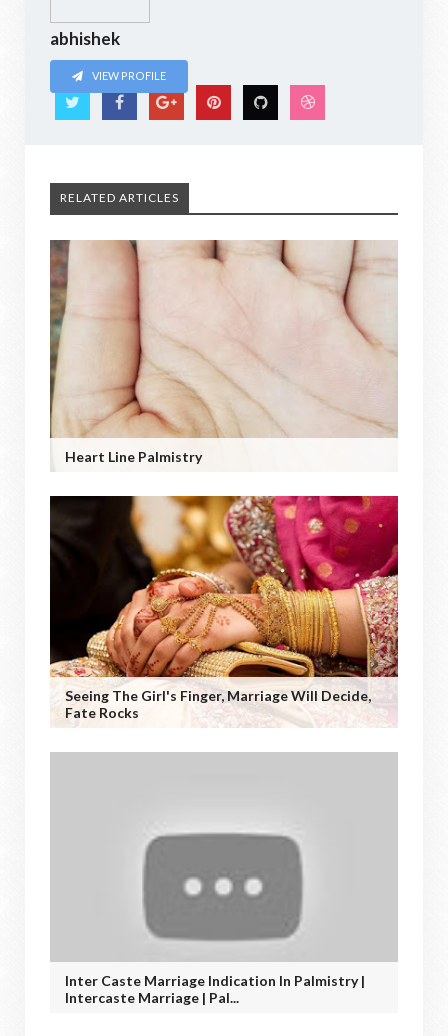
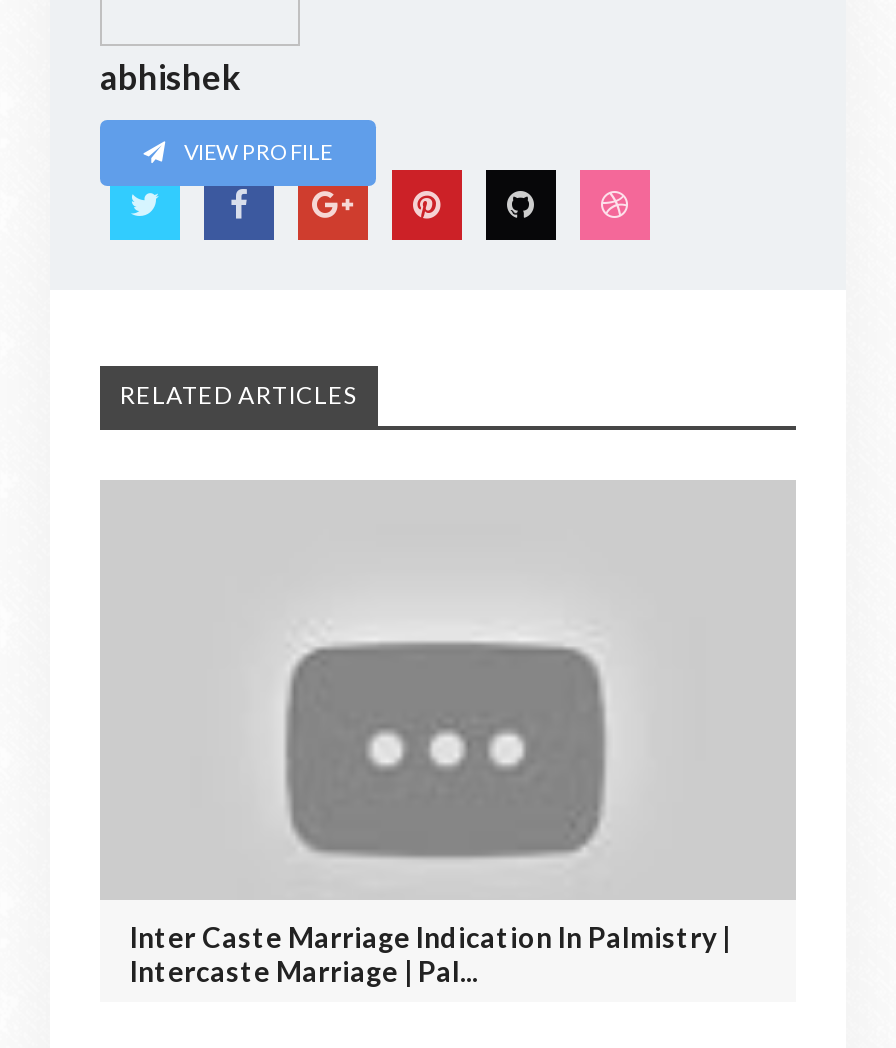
- [image]
- Heart Line Palmistry

- [image]
- Seeing The Girl's Finger, Marriage Will Decide,
- Fate Rocks
